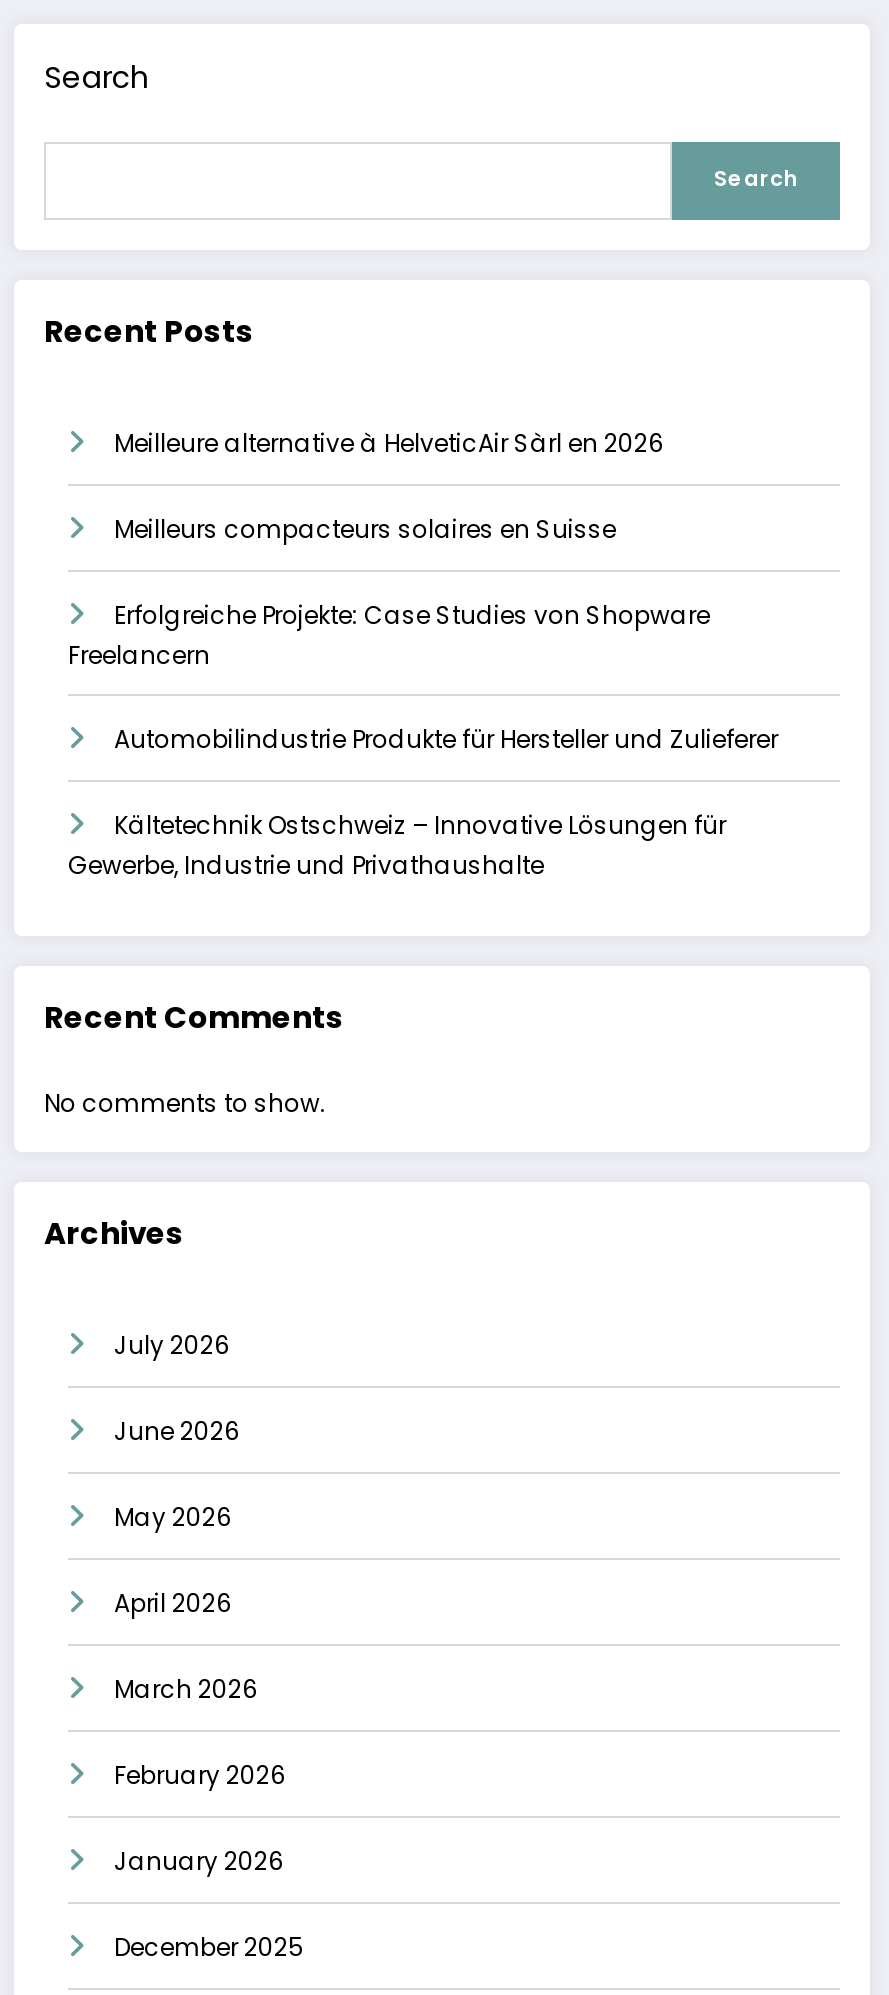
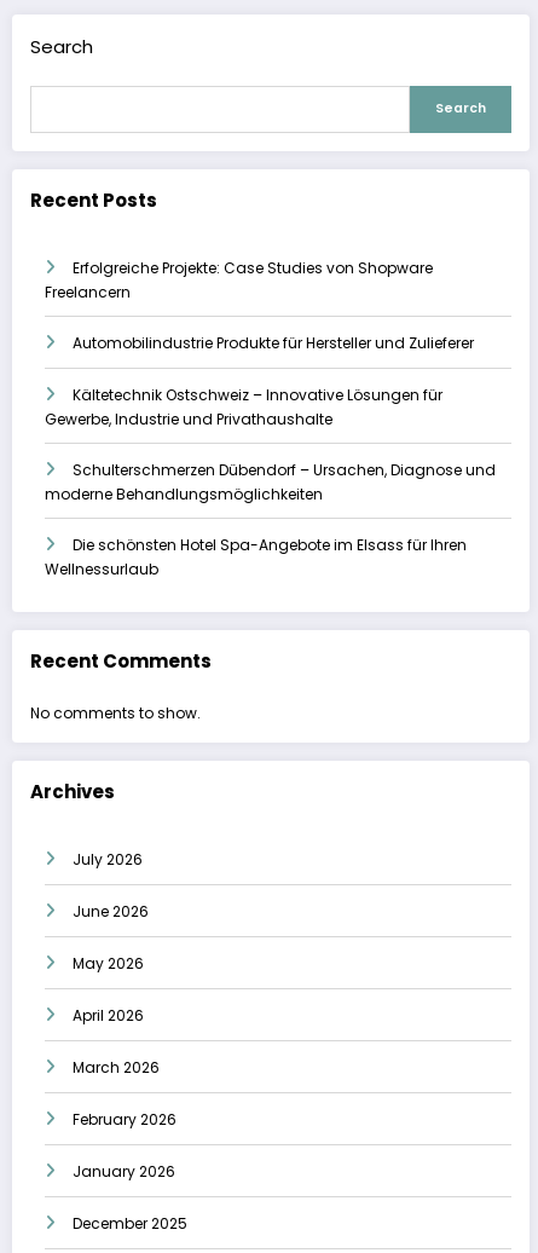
- Meilleure alternative à HelveticAir Sàrl en 2026
- Meilleurs compacteurs solaires en Suisse

moved up: Erfolgreiche Projekte: Case Studies von Shopware | Freelancern | Automobilindustrie Produkte für Hersteller und Zulieferer | Kältetechnik Ostschweiz – Innovative Lösungen für | Gewerbe, Industrie und Privathaushalte

+ Schulterschmerzen Dübendorf – Ursachen, Diagnose und
+ moderne Behandlungsmöglichkeiten
+ Die schönsten Hotel Spa-Angebote im Elsass für Ihren
+ Wellnessurlaub
